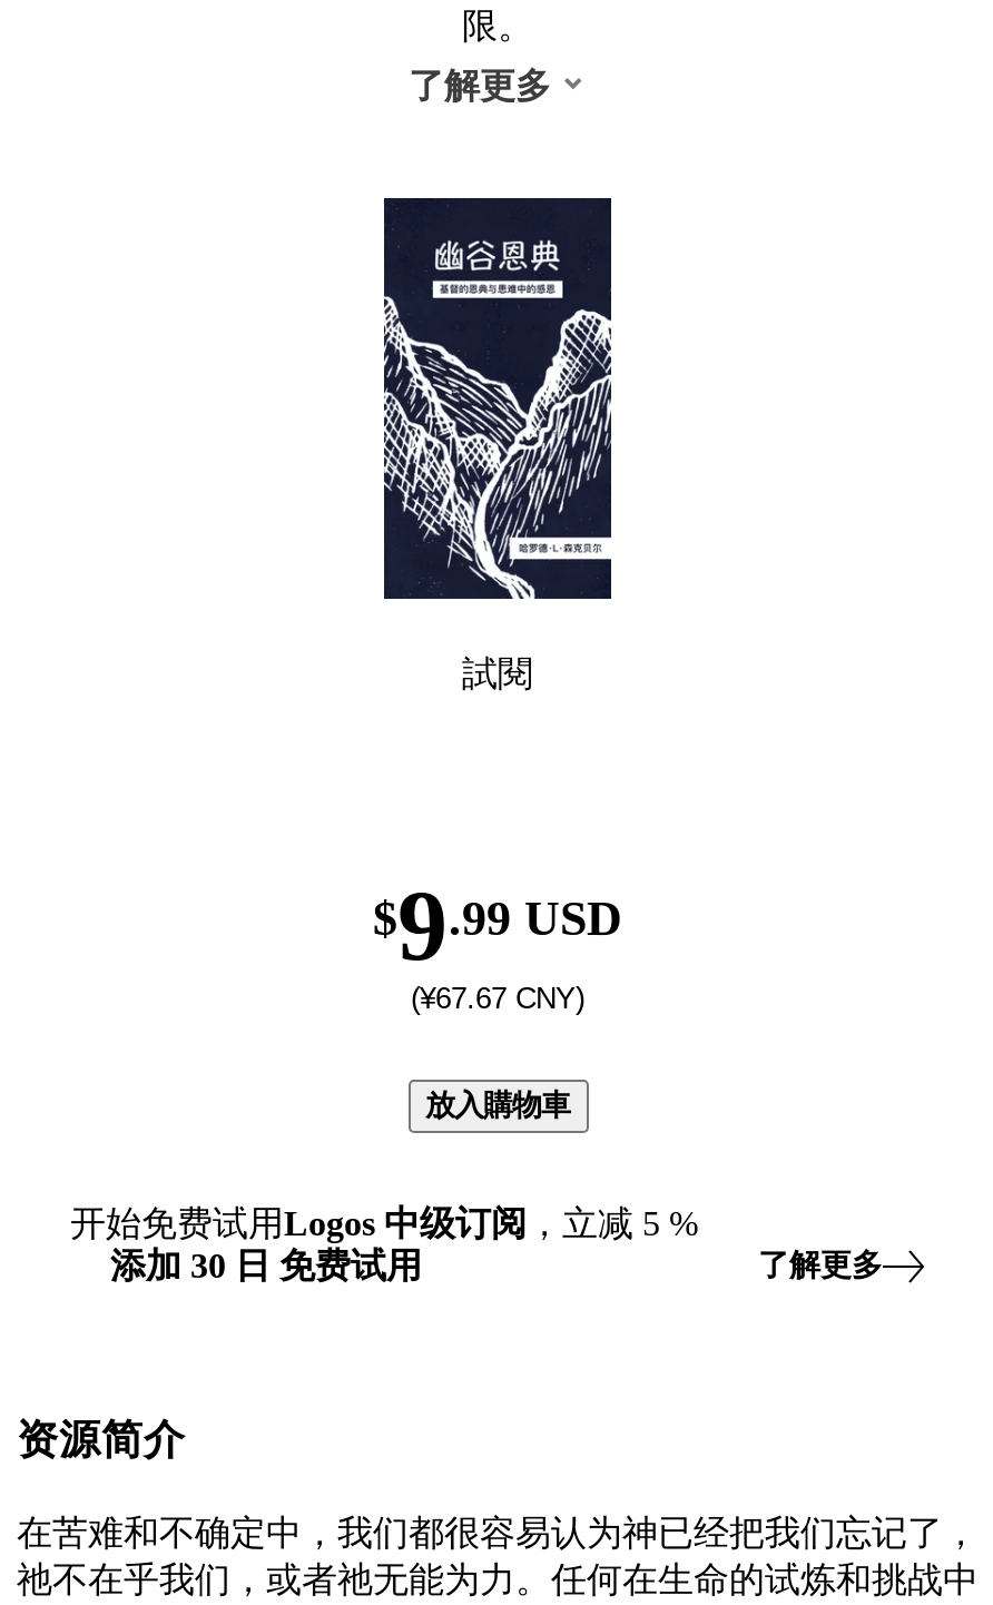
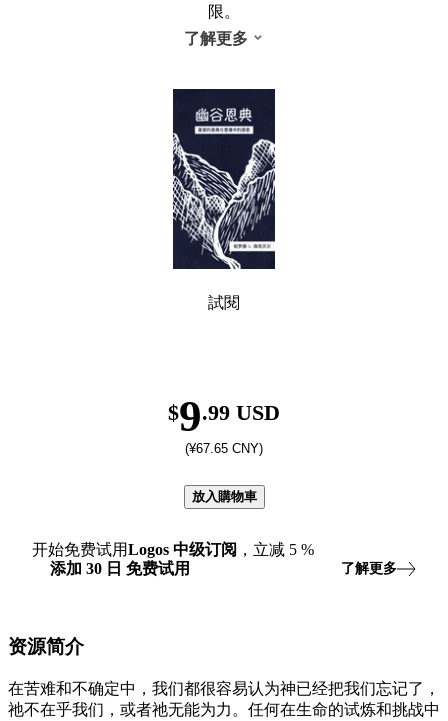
- (¥67.67 CNY)
+ (¥67.65 CNY)
